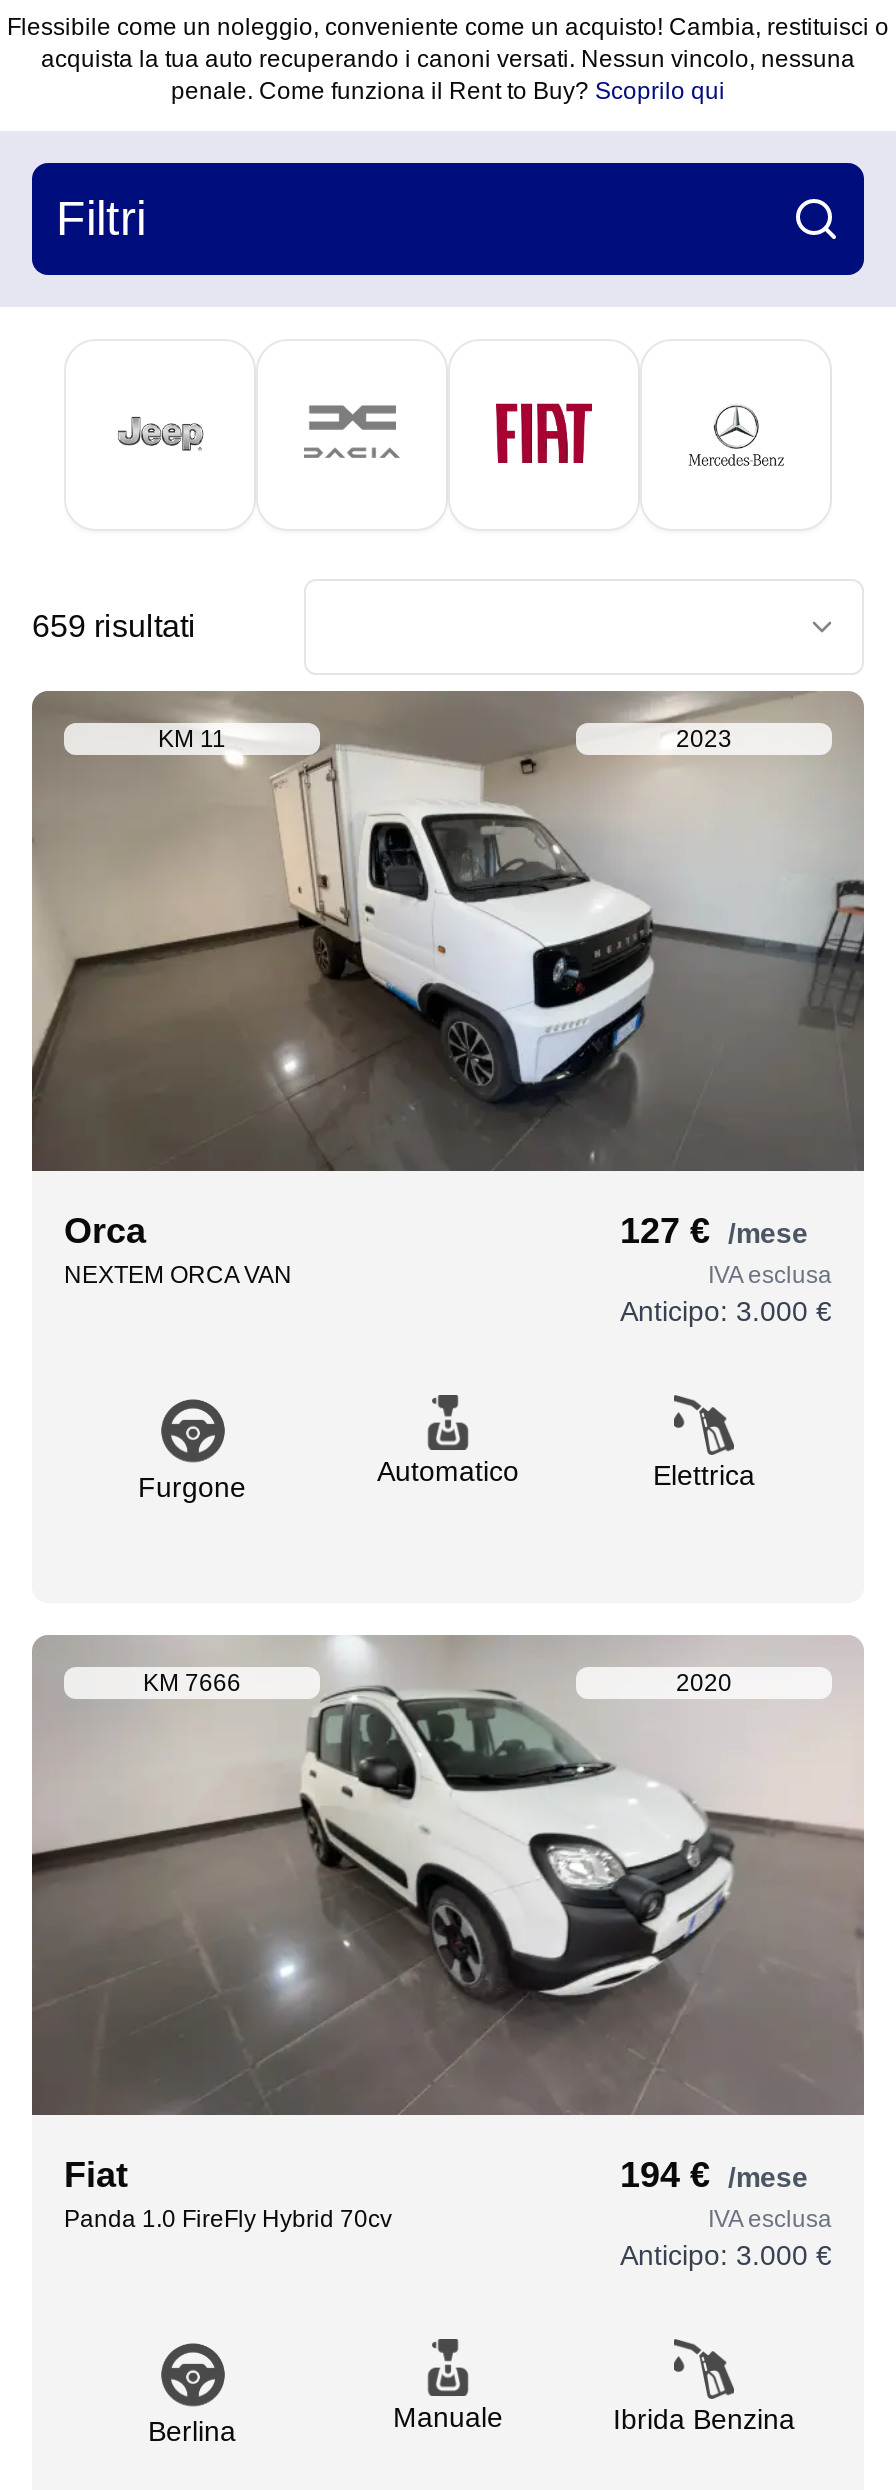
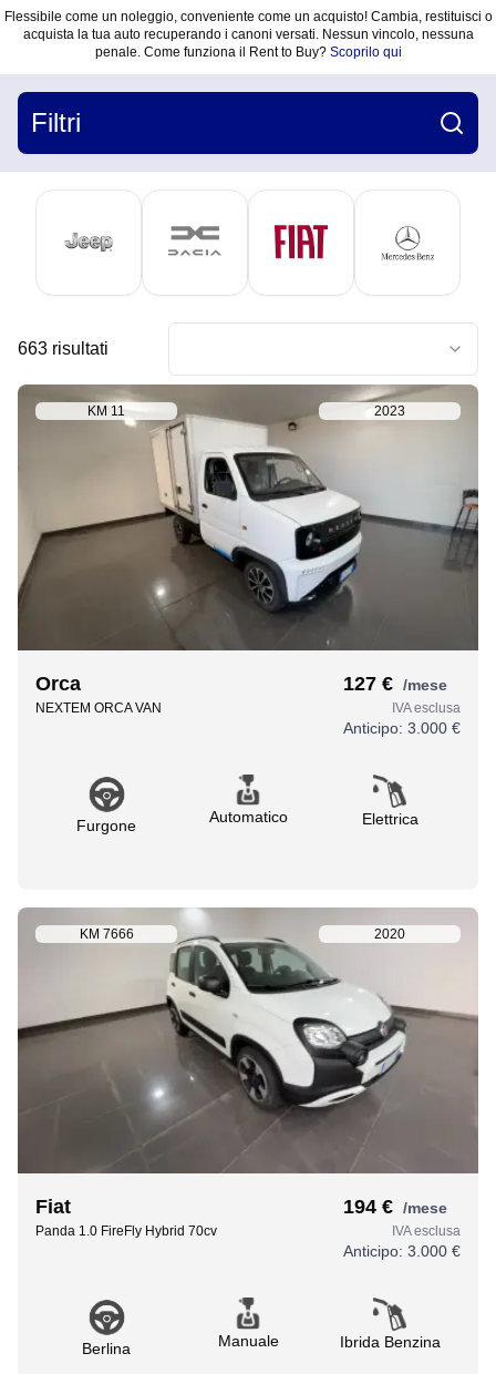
- 659 risultati
+ 663 risultati
